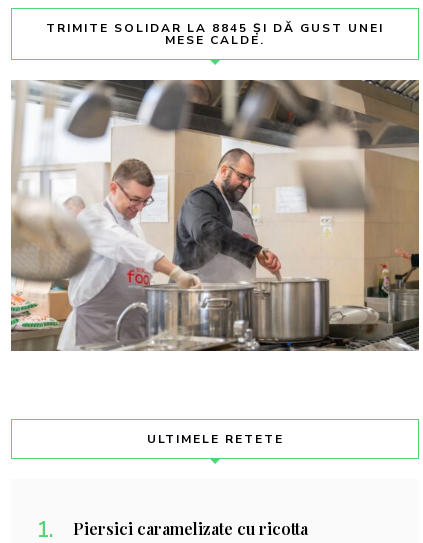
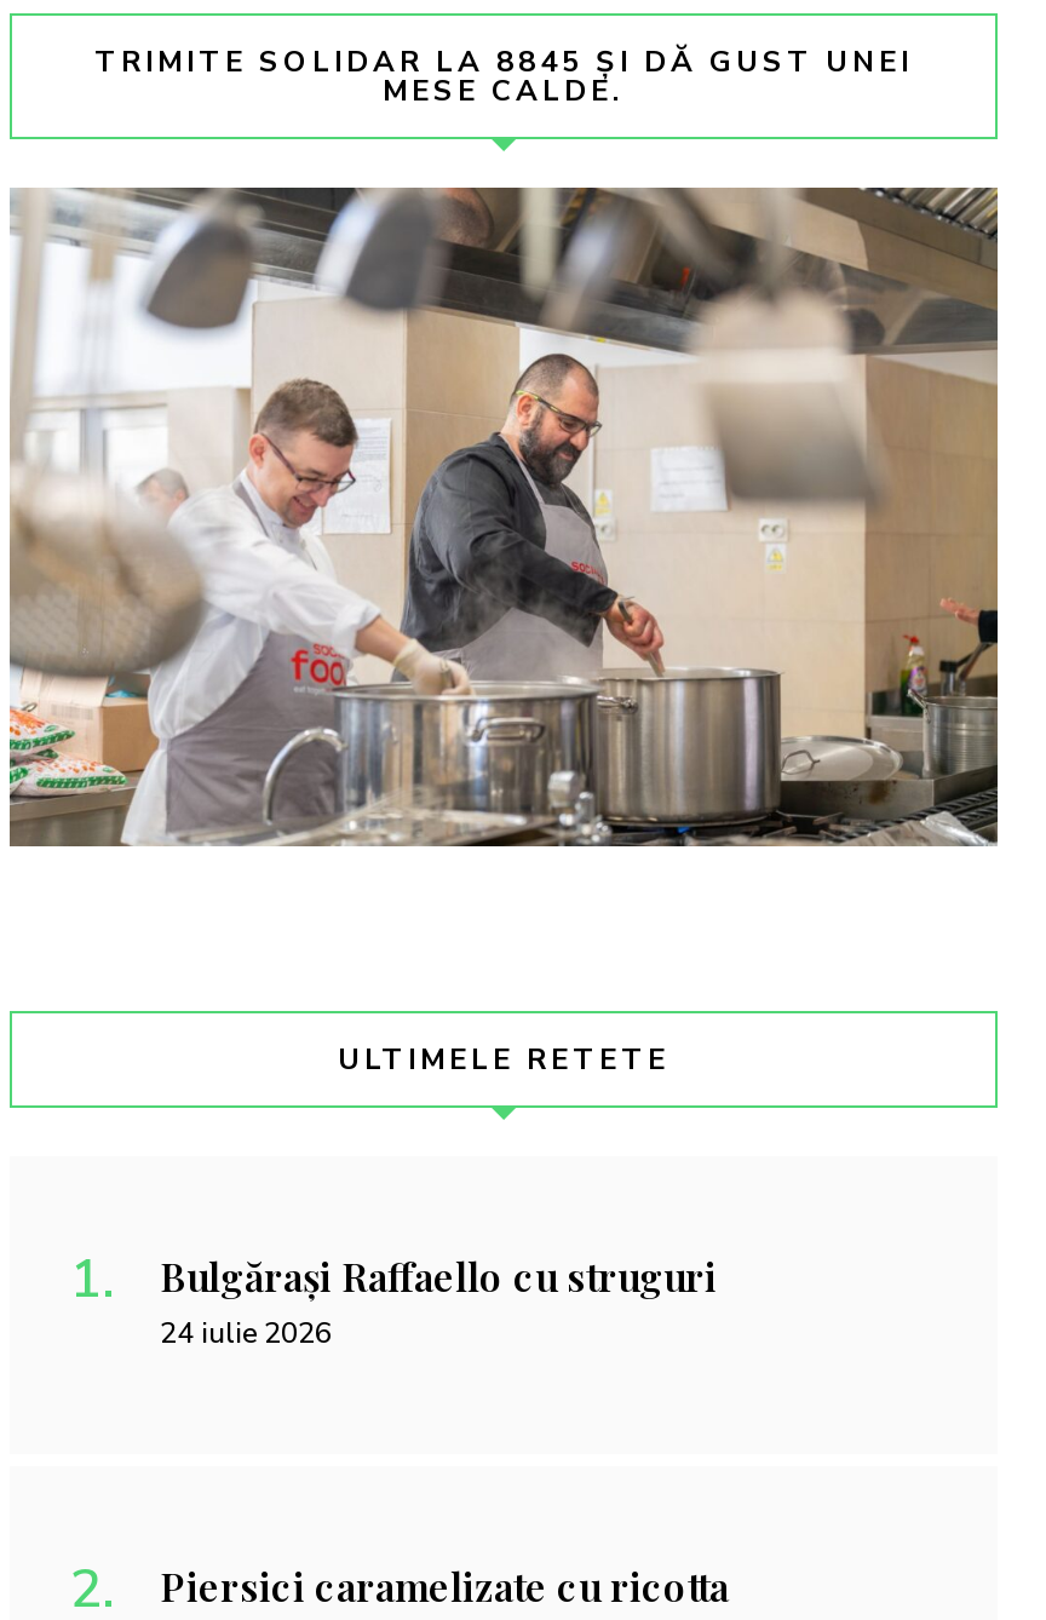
+ Bulgărași Raffaello cu struguri
+ 24 iulie 2026
